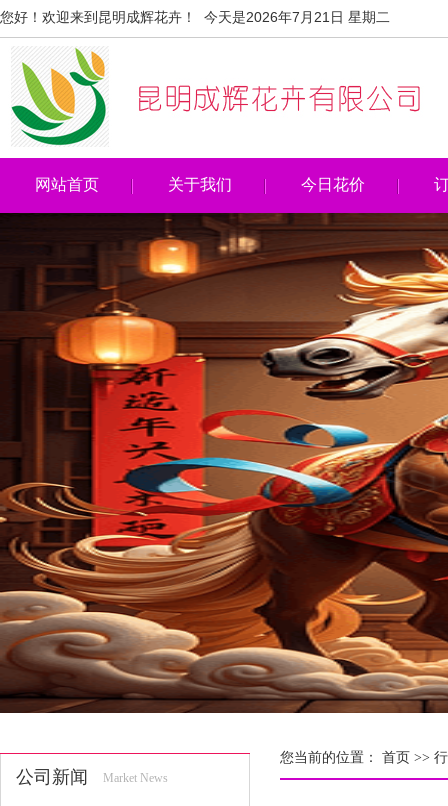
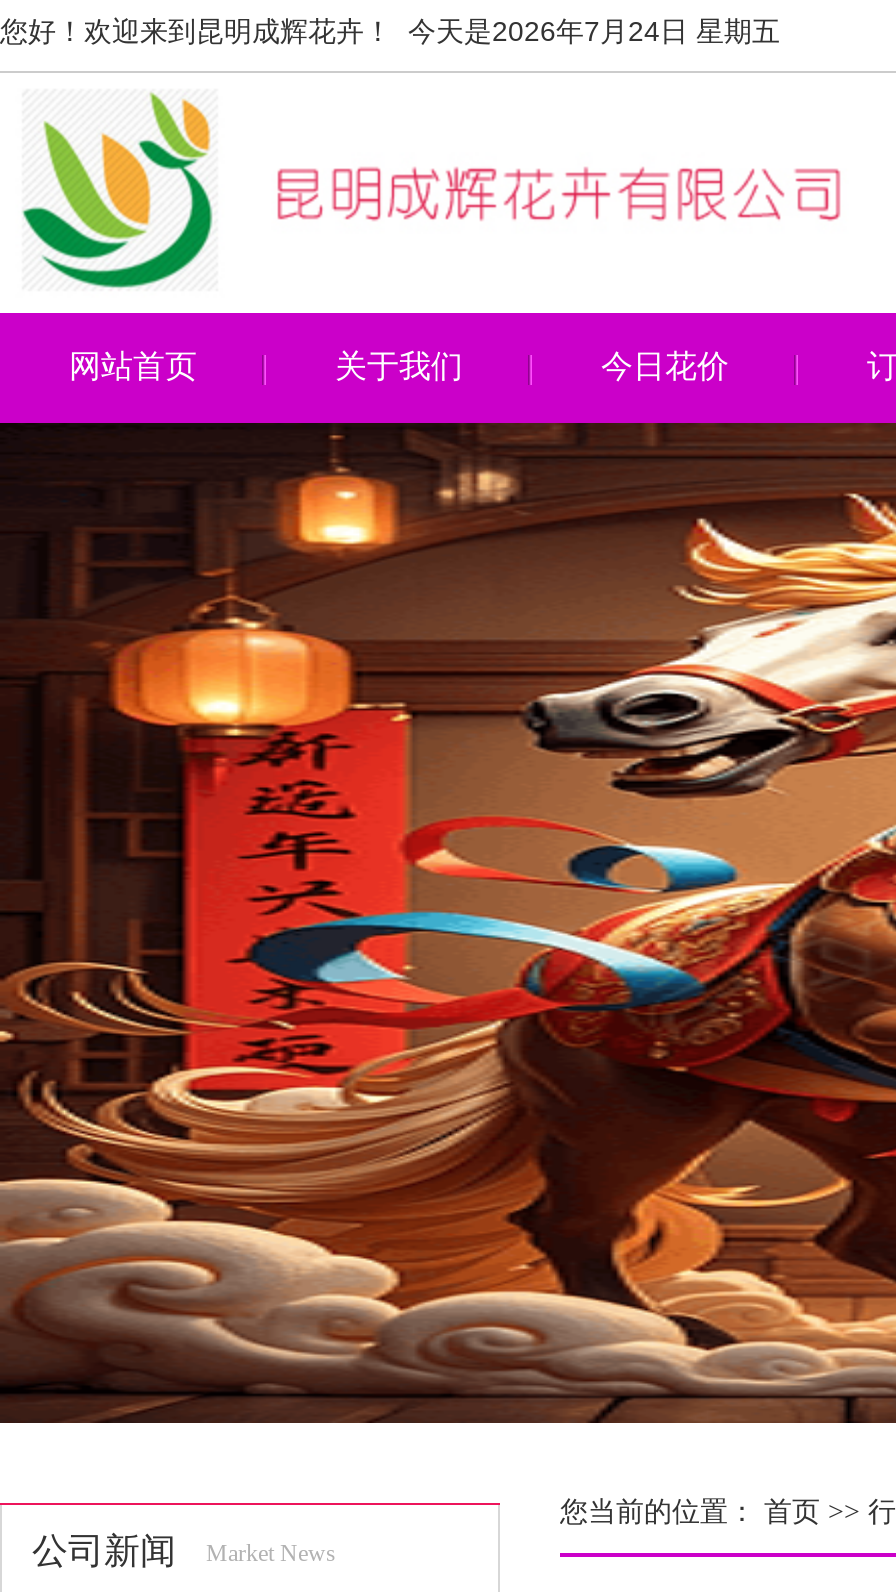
- 您好！欢迎来到昆明成辉花卉！ 今天是2026年7月21日 星期二
+ 您好！欢迎来到昆明成辉花卉！ 今天是2026年7月24日 星期五
